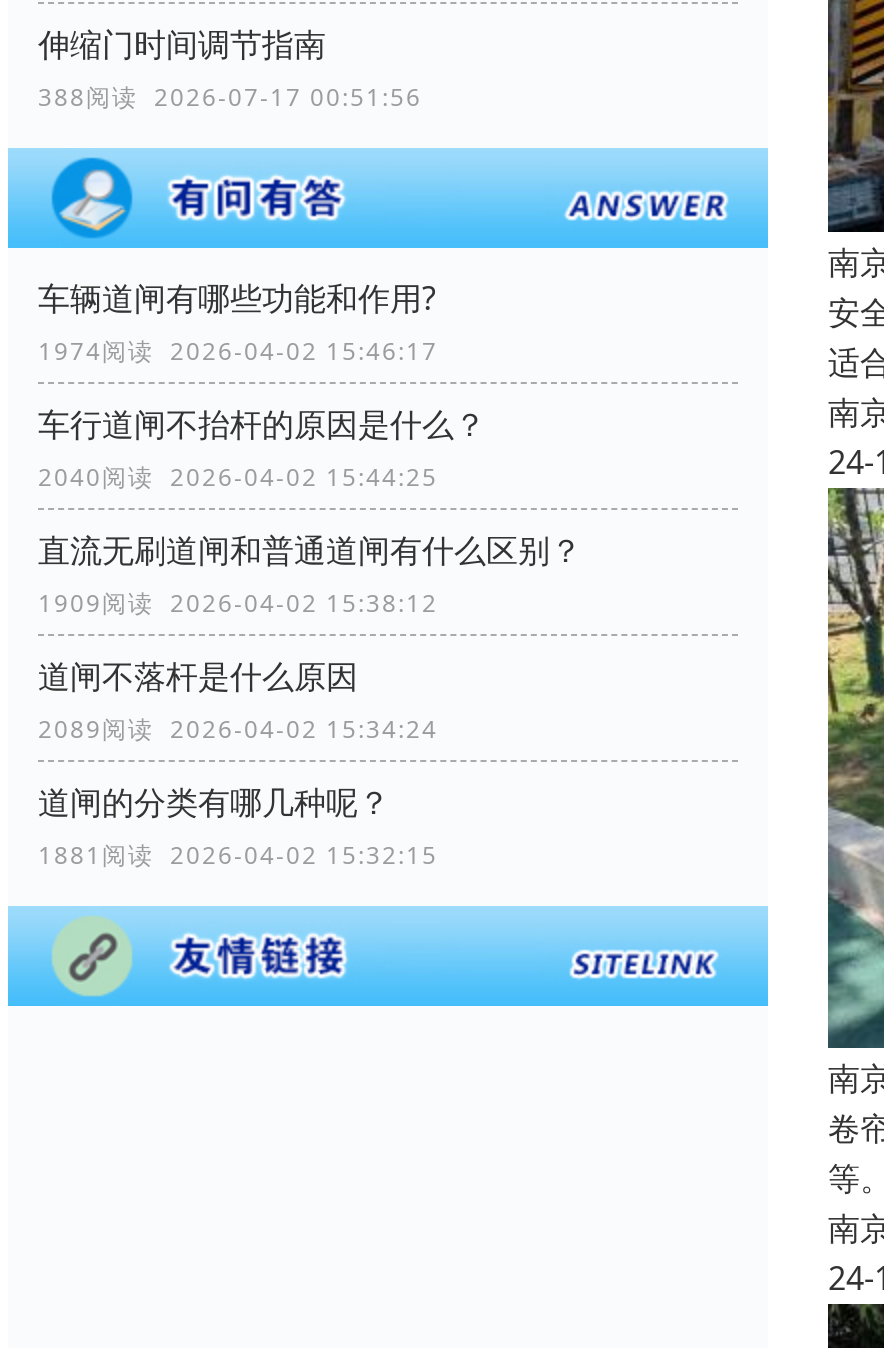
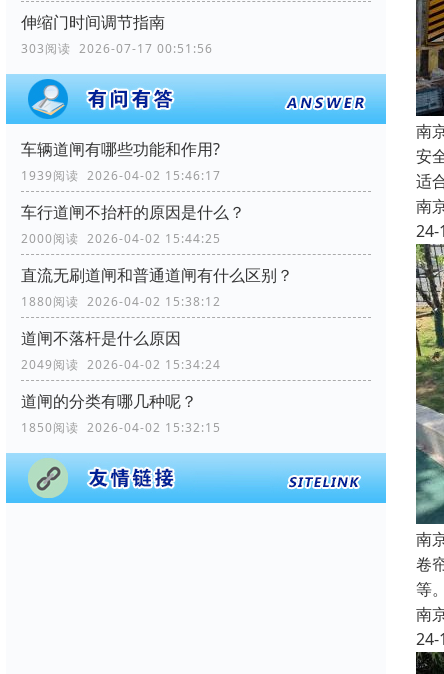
- 388阅读 2026-07-17 00:51:56
+ 303阅读 2026-07-17 00:51:56

- 1974阅读 2026-04-02 15:46:17
+ 1939阅读 2026-04-02 15:46:17

- 2040阅读 2026-04-02 15:44:25
+ 2000阅读 2026-04-02 15:44:25

- 1909阅读 2026-04-02 15:38:12
+ 1880阅读 2026-04-02 15:38:12

- 2089阅读 2026-04-02 15:34:24
+ 2049阅读 2026-04-02 15:34:24

- 1881阅读 2026-04-02 15:32:15
+ 1850阅读 2026-04-02 15:32:15
